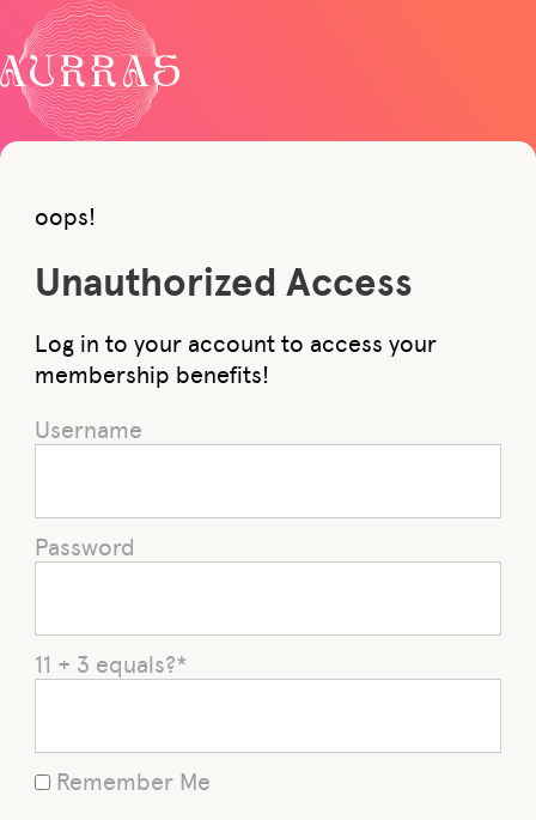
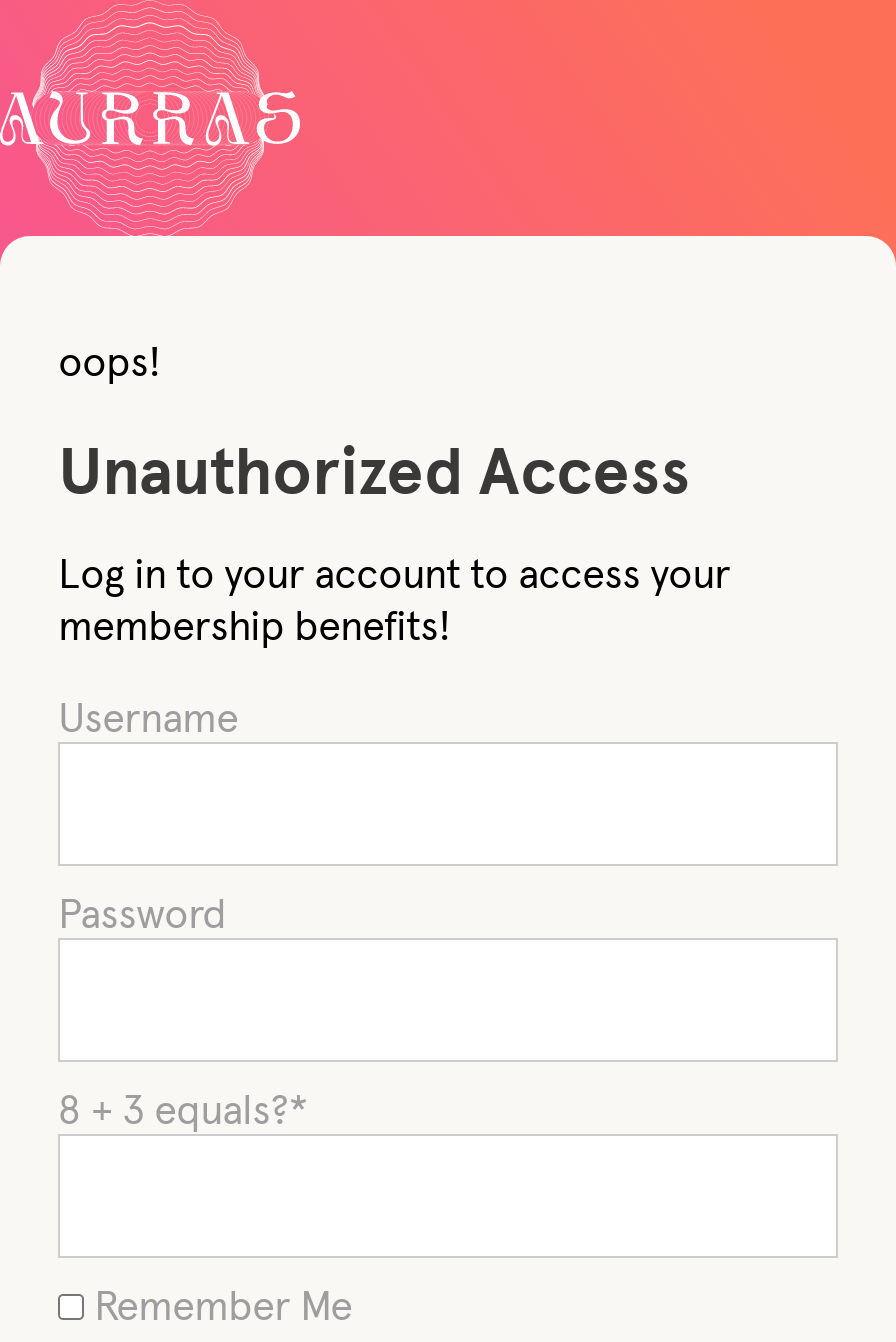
- 11 + 3 equals?*
+ 8 + 3 equals?*
